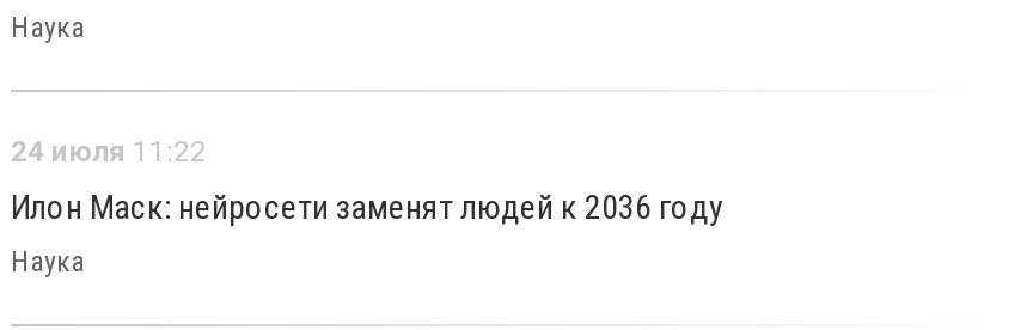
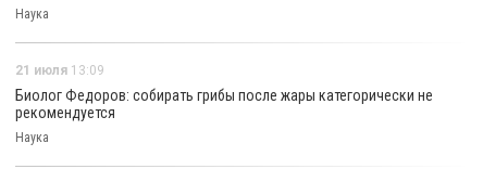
- 24 июля 11:22
+ 21 июля 13:09

- Илон Маск: нейросети заменят людей к 2036 году
+ Биолог Федоров: собирать грибы после жары категорически не
+ рекомендуется
